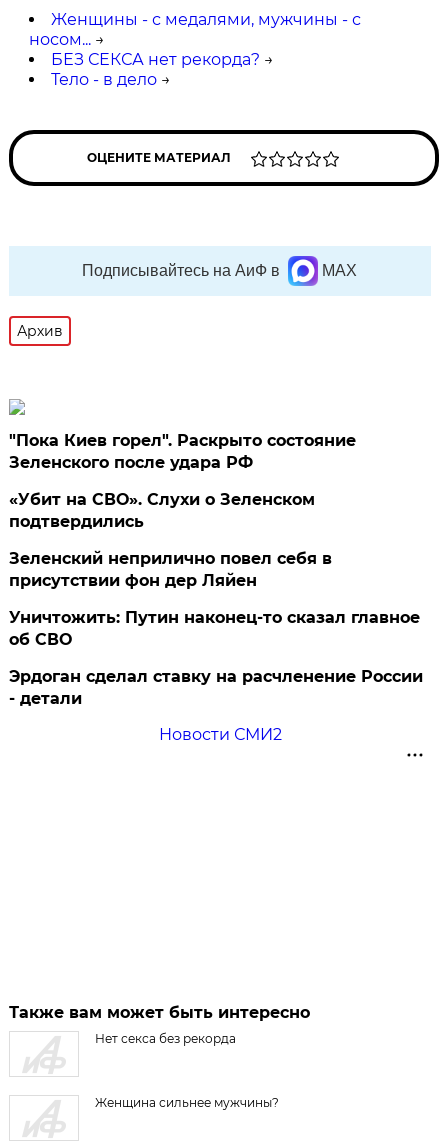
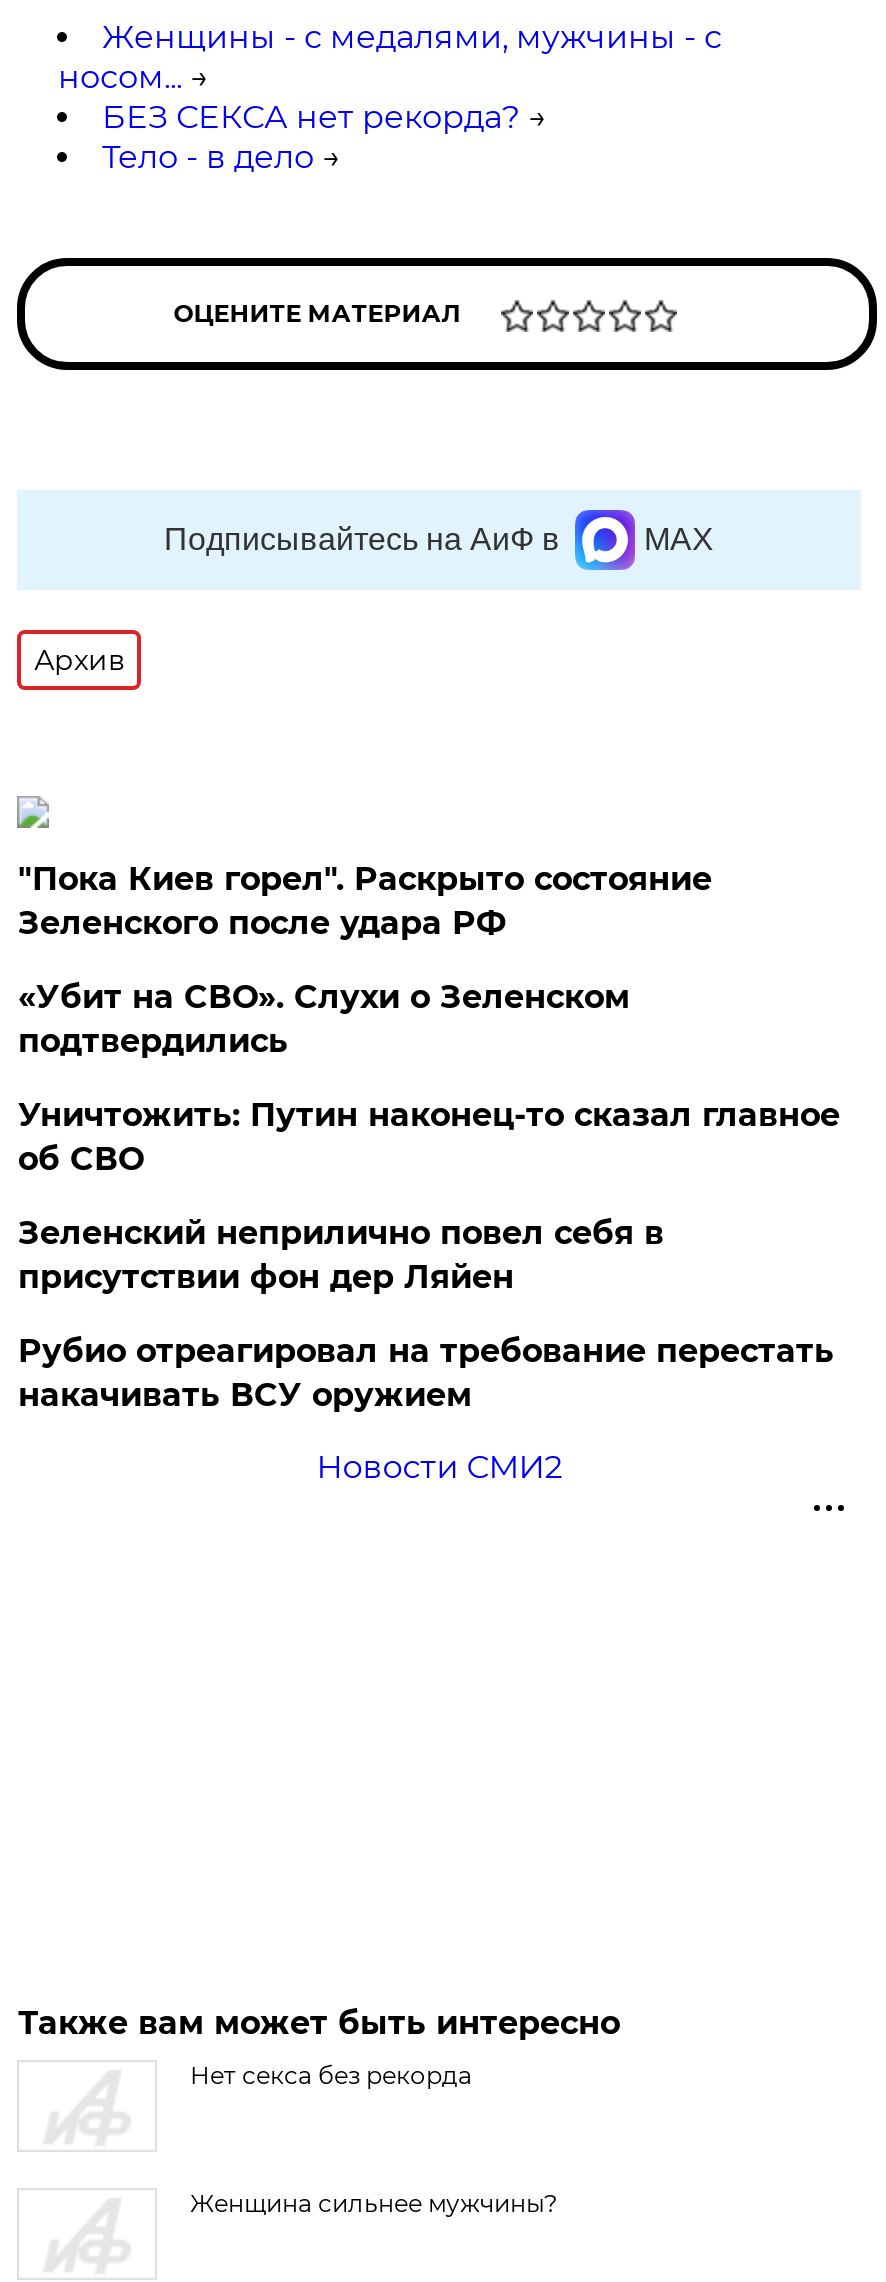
moved down: Зеленский неприлично повел cебя в | присутствии фон дер Ляйен

moved up: Уничтожить: Путин наконец-то сказал главное | об СВО

- Эрдоган сделал ставку на расчленение России
- - детали
+ Рубио отреагировал на требование перестать
+ накачивать ВСУ оружием
